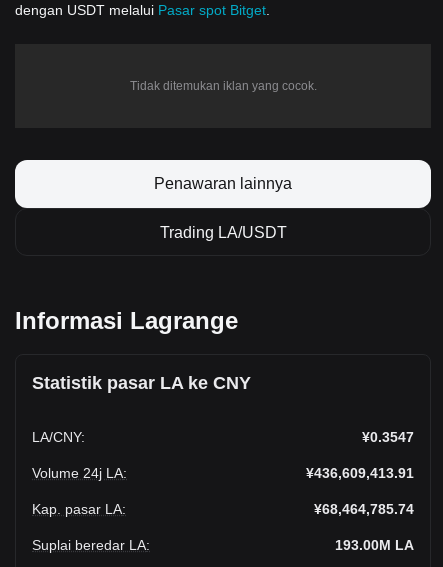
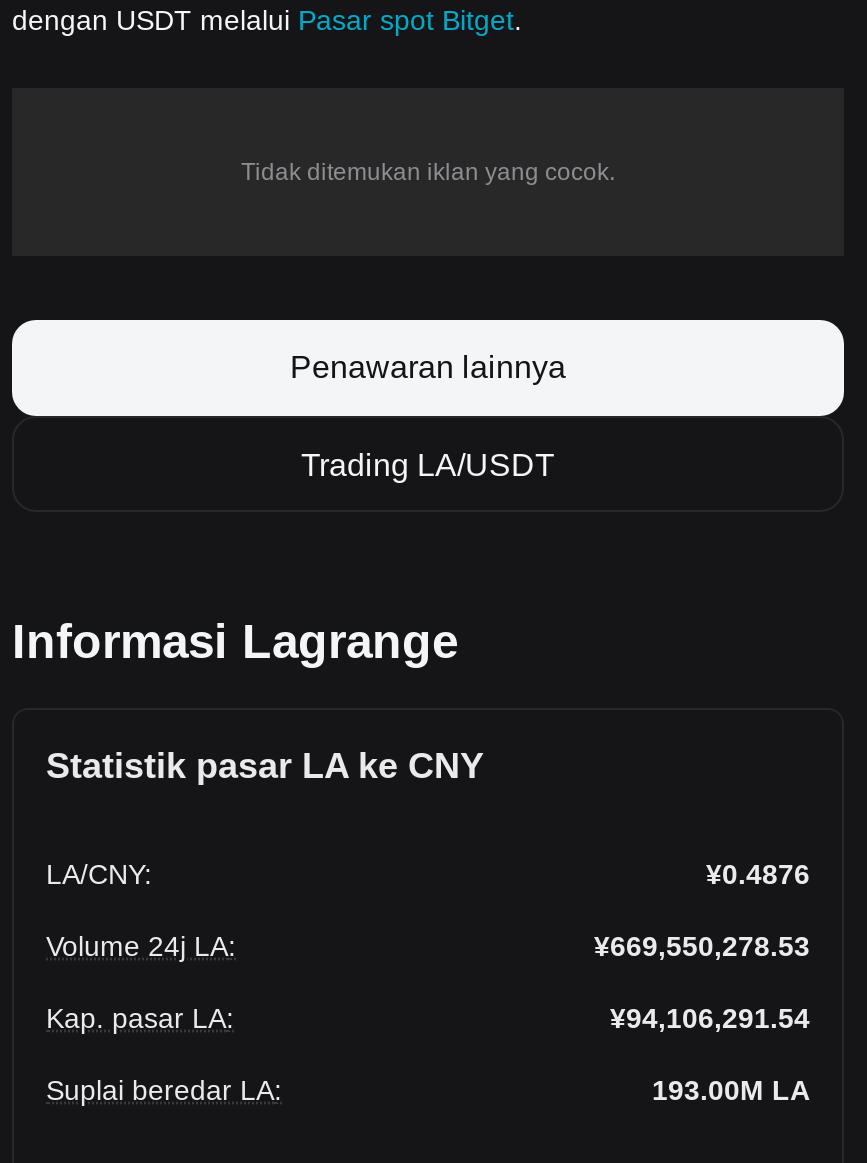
- ¥0.3547
+ ¥0.4876

- ¥436,609,413.91
+ ¥669,550,278.53

- ¥68,464,785.74
+ ¥94,106,291.54
